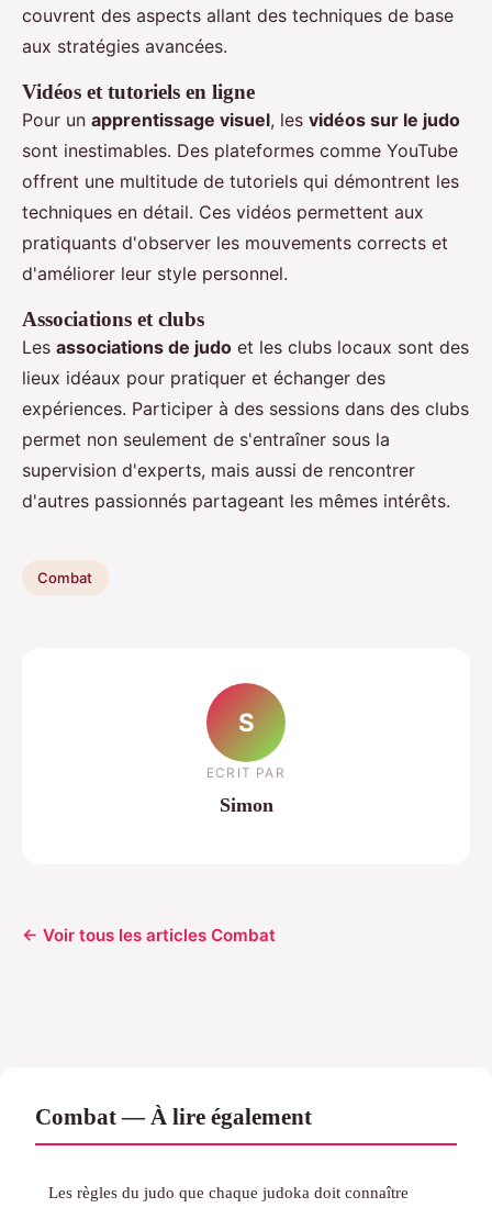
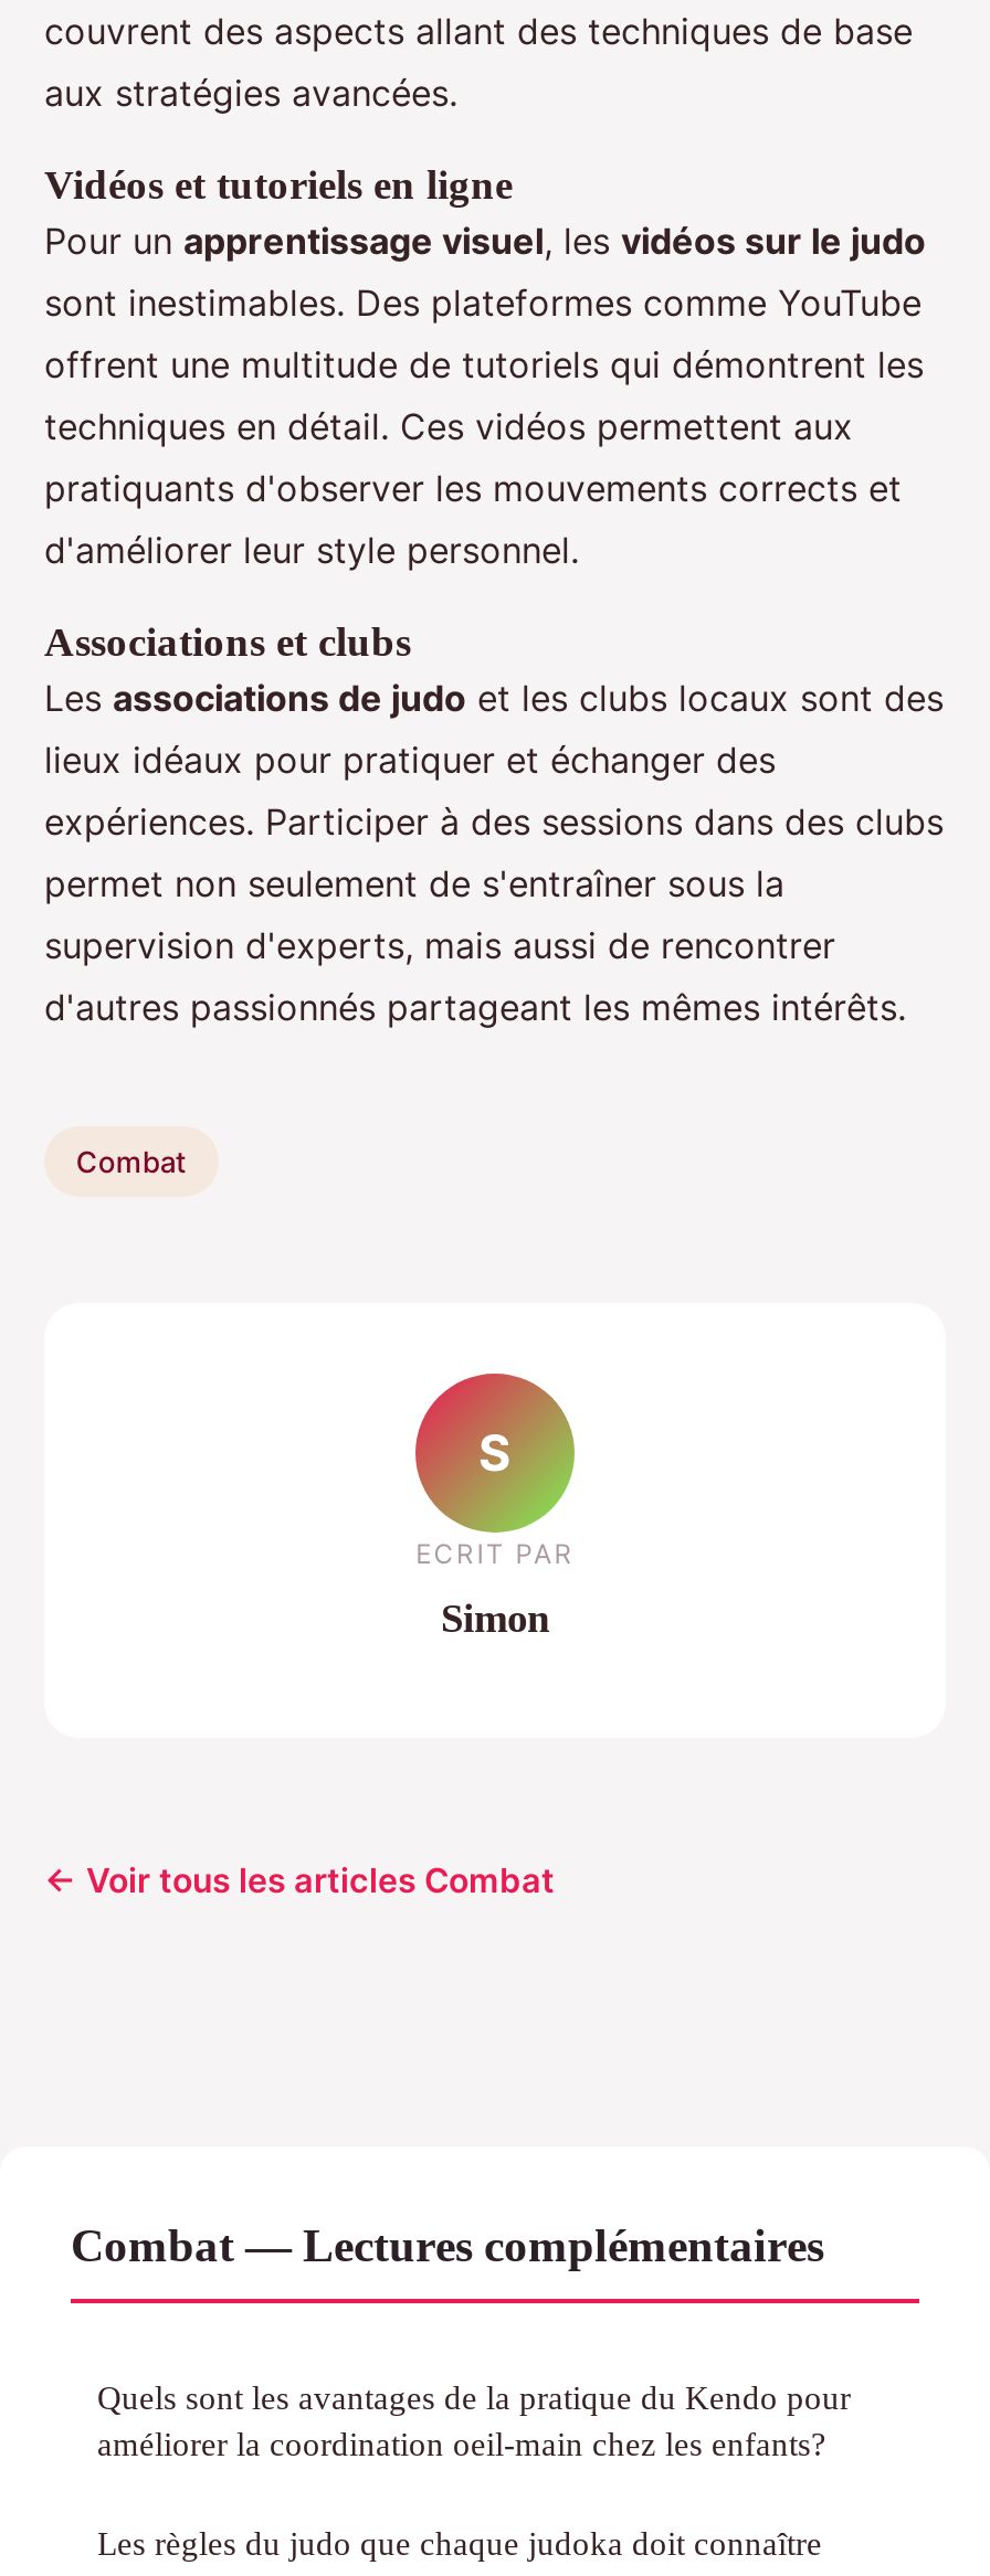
- Combat — À lire également
+ Combat — Lectures complémentaires
+ Quels sont les avantages de la pratique du Kendo pour
+ améliorer la coordination oeil-main chez les enfants?
